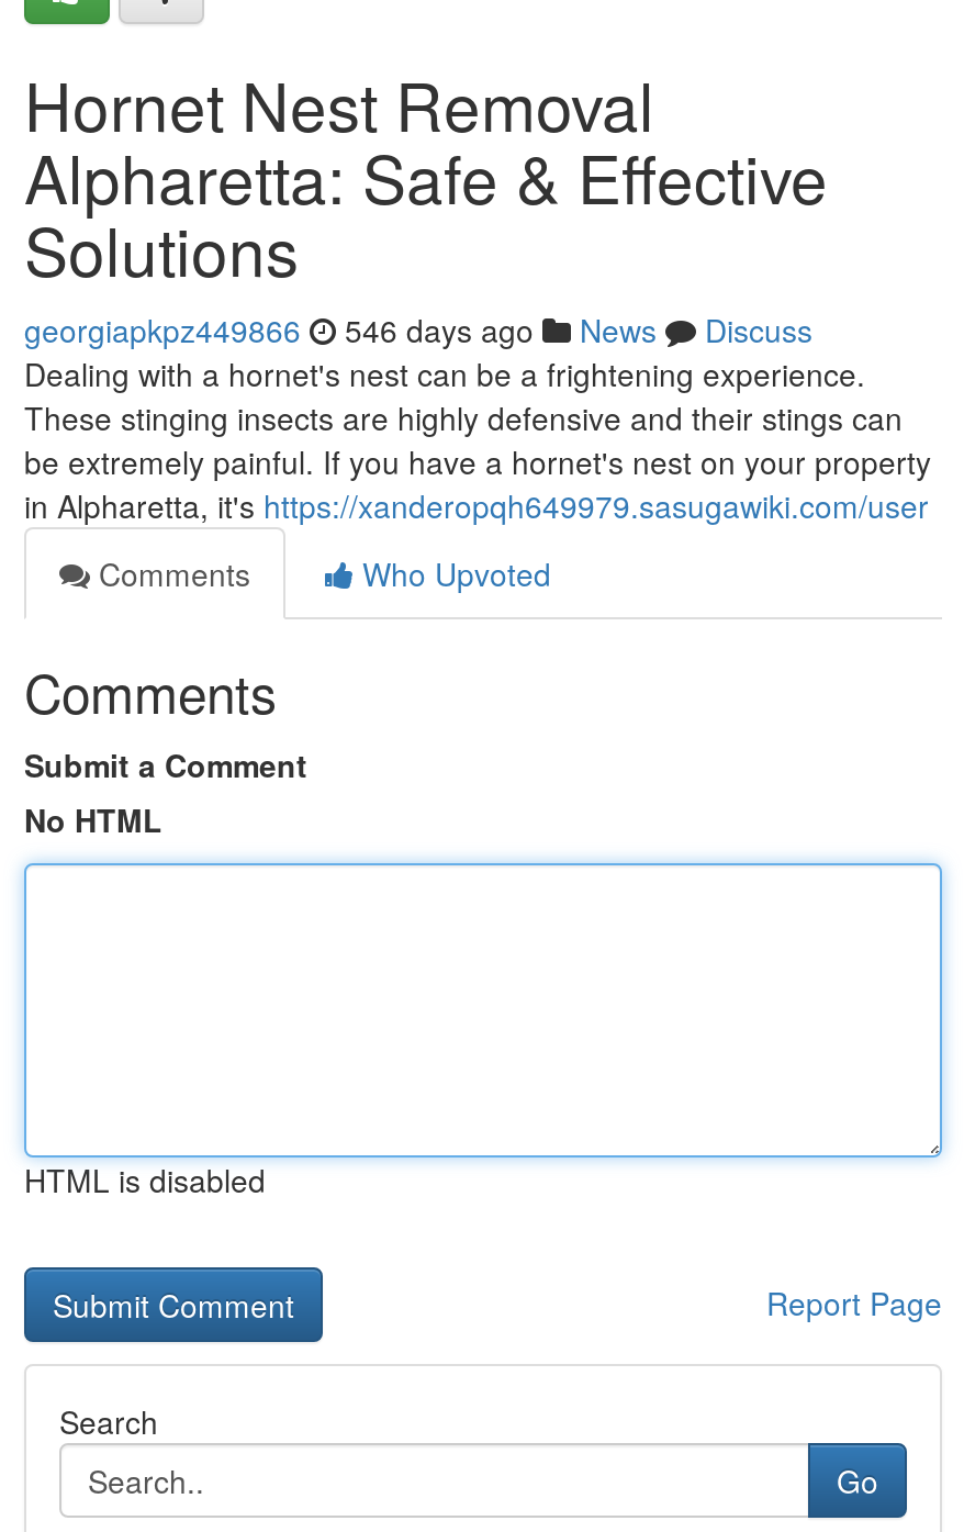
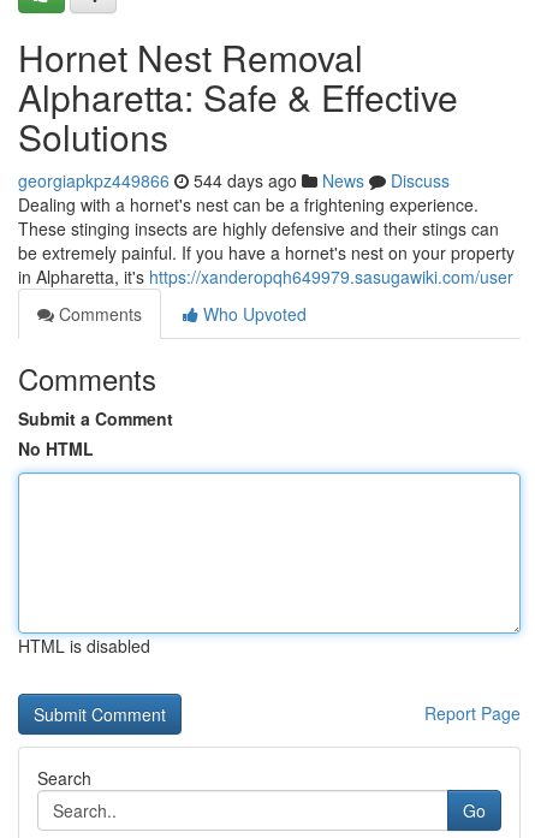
- georgiapkpz449866 546 days ago News Discuss
+ georgiapkpz449866 544 days ago News Discuss
